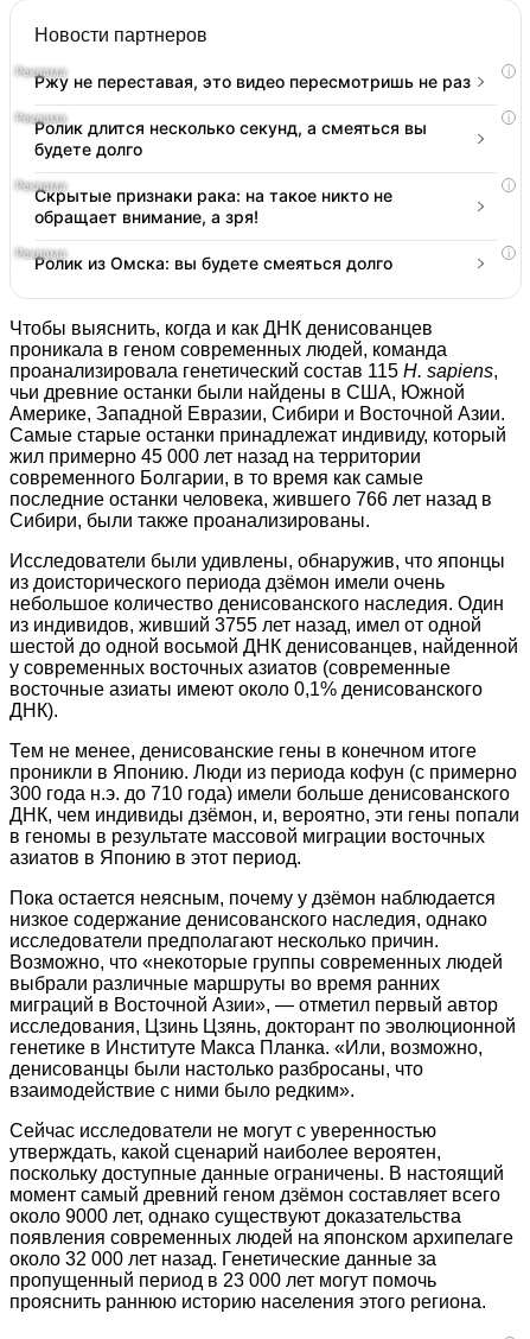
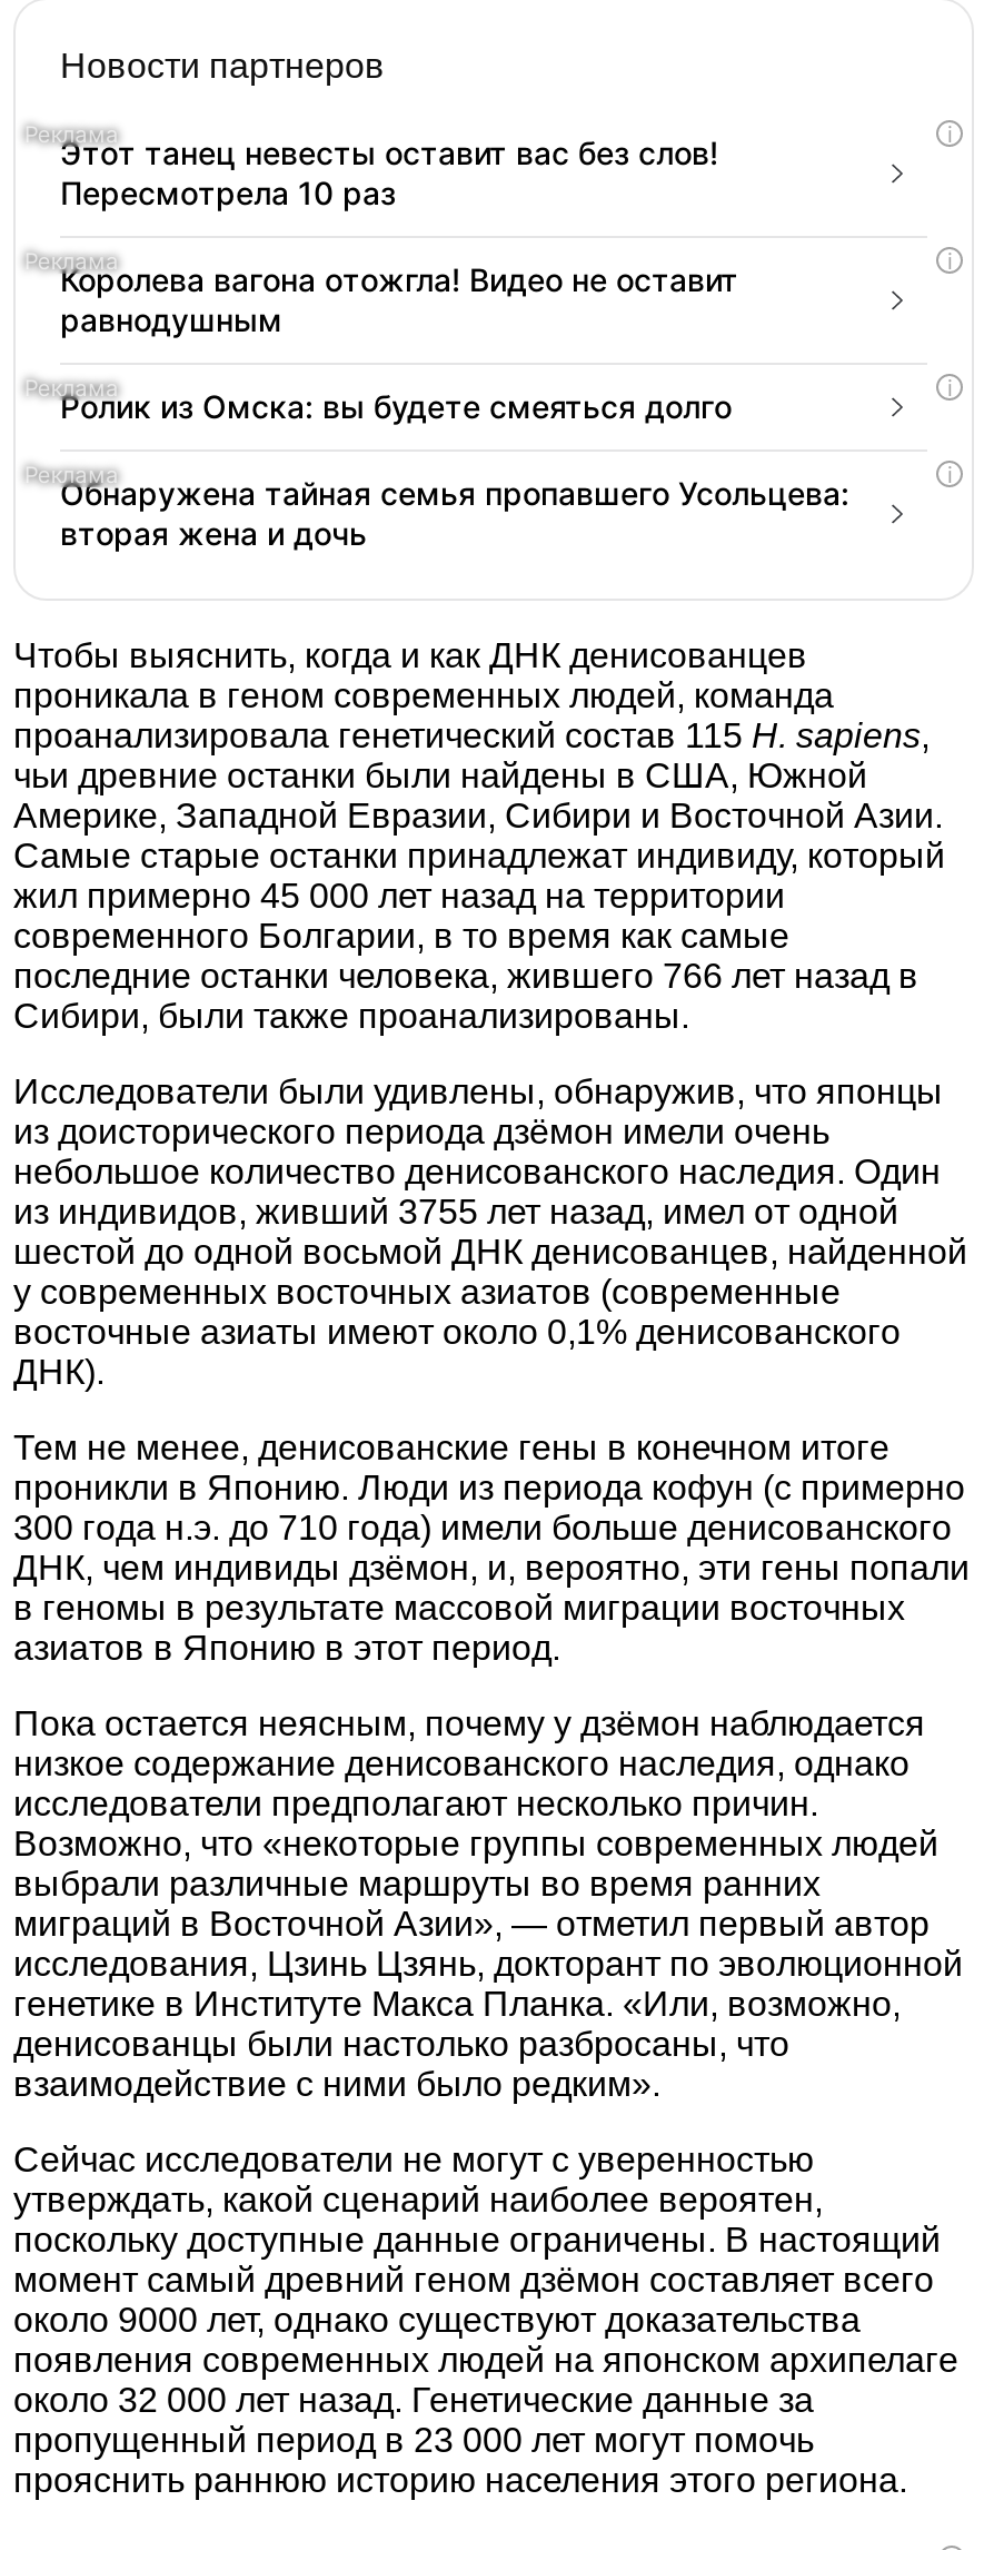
- Ржу не переставая, это видео пересмотришь не раз
- Ролик длится несколько секунд, а смеяться вы
- будете долго
- Скрытые признаки рака: на такое никто не
- обращает внимание, а зря!
+ Этот танец невесты оставит вас без слов!
+ Пересмотрела 10 раз
+ Королева вагона отожгла! Видео не оставит
+ равнодушным

moved up: Ролик из Омска: вы будете смеяться долго

+ Обнаружена тайная семья пропавшего Усольцева:
+ вторая жена и дочь
